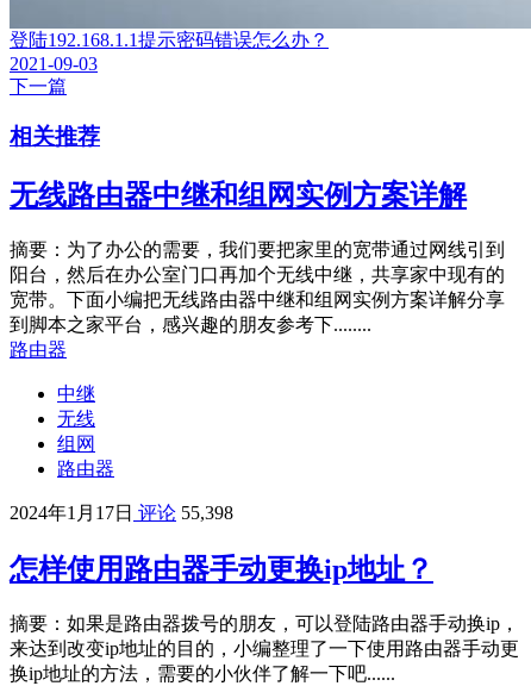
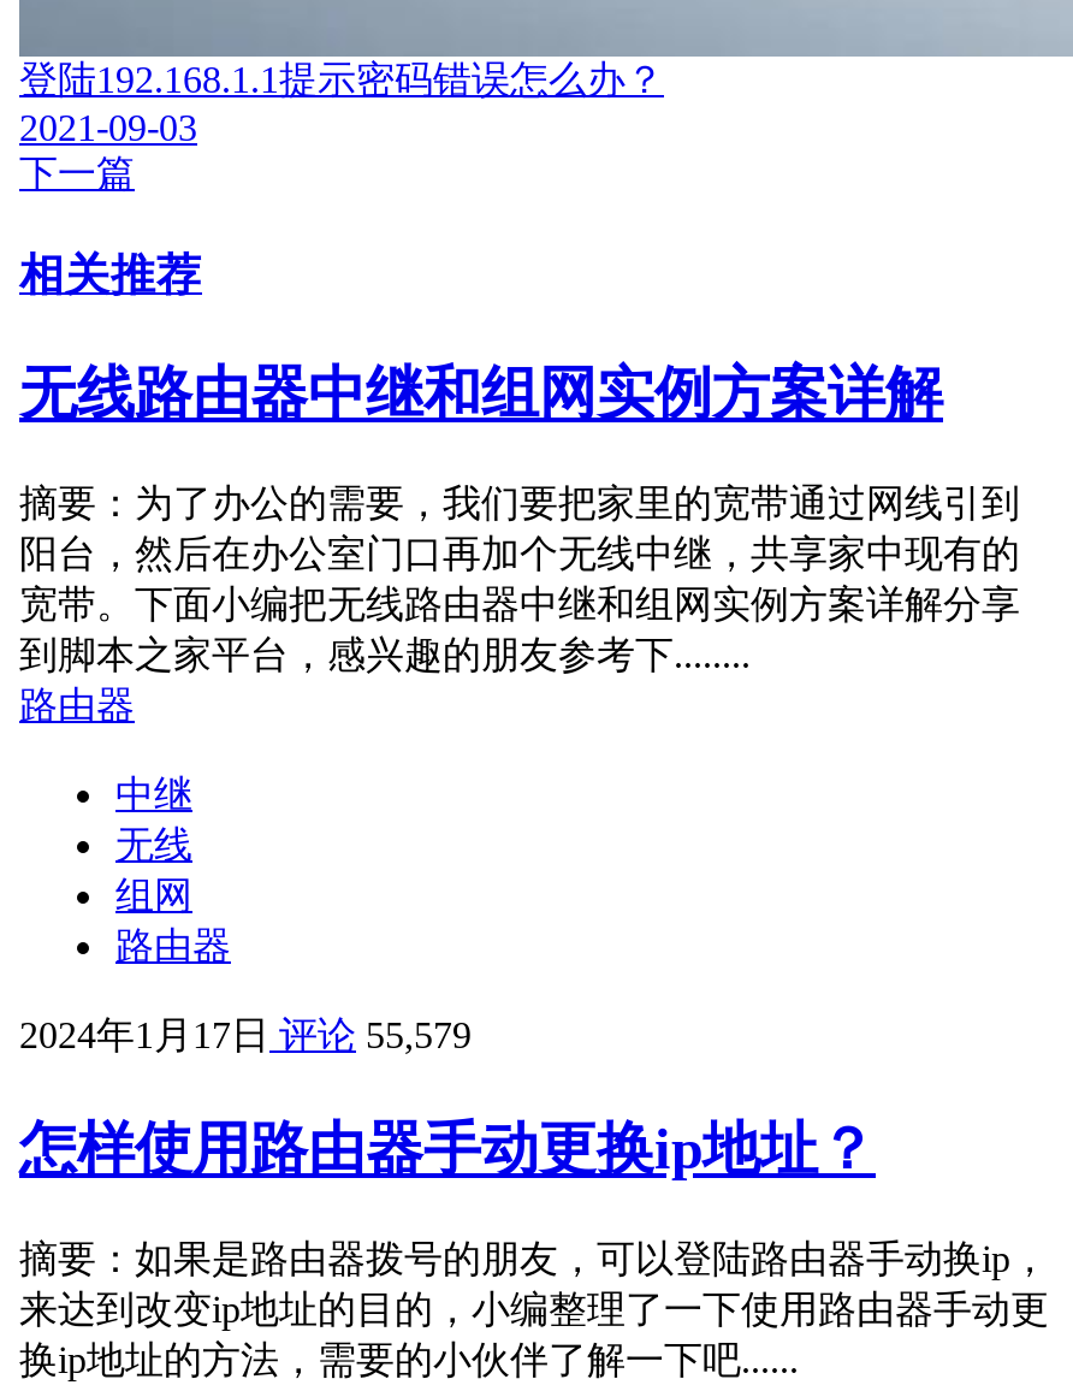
- 2024年1月17日评论55,398
+ 2024年1月17日评论55,579
